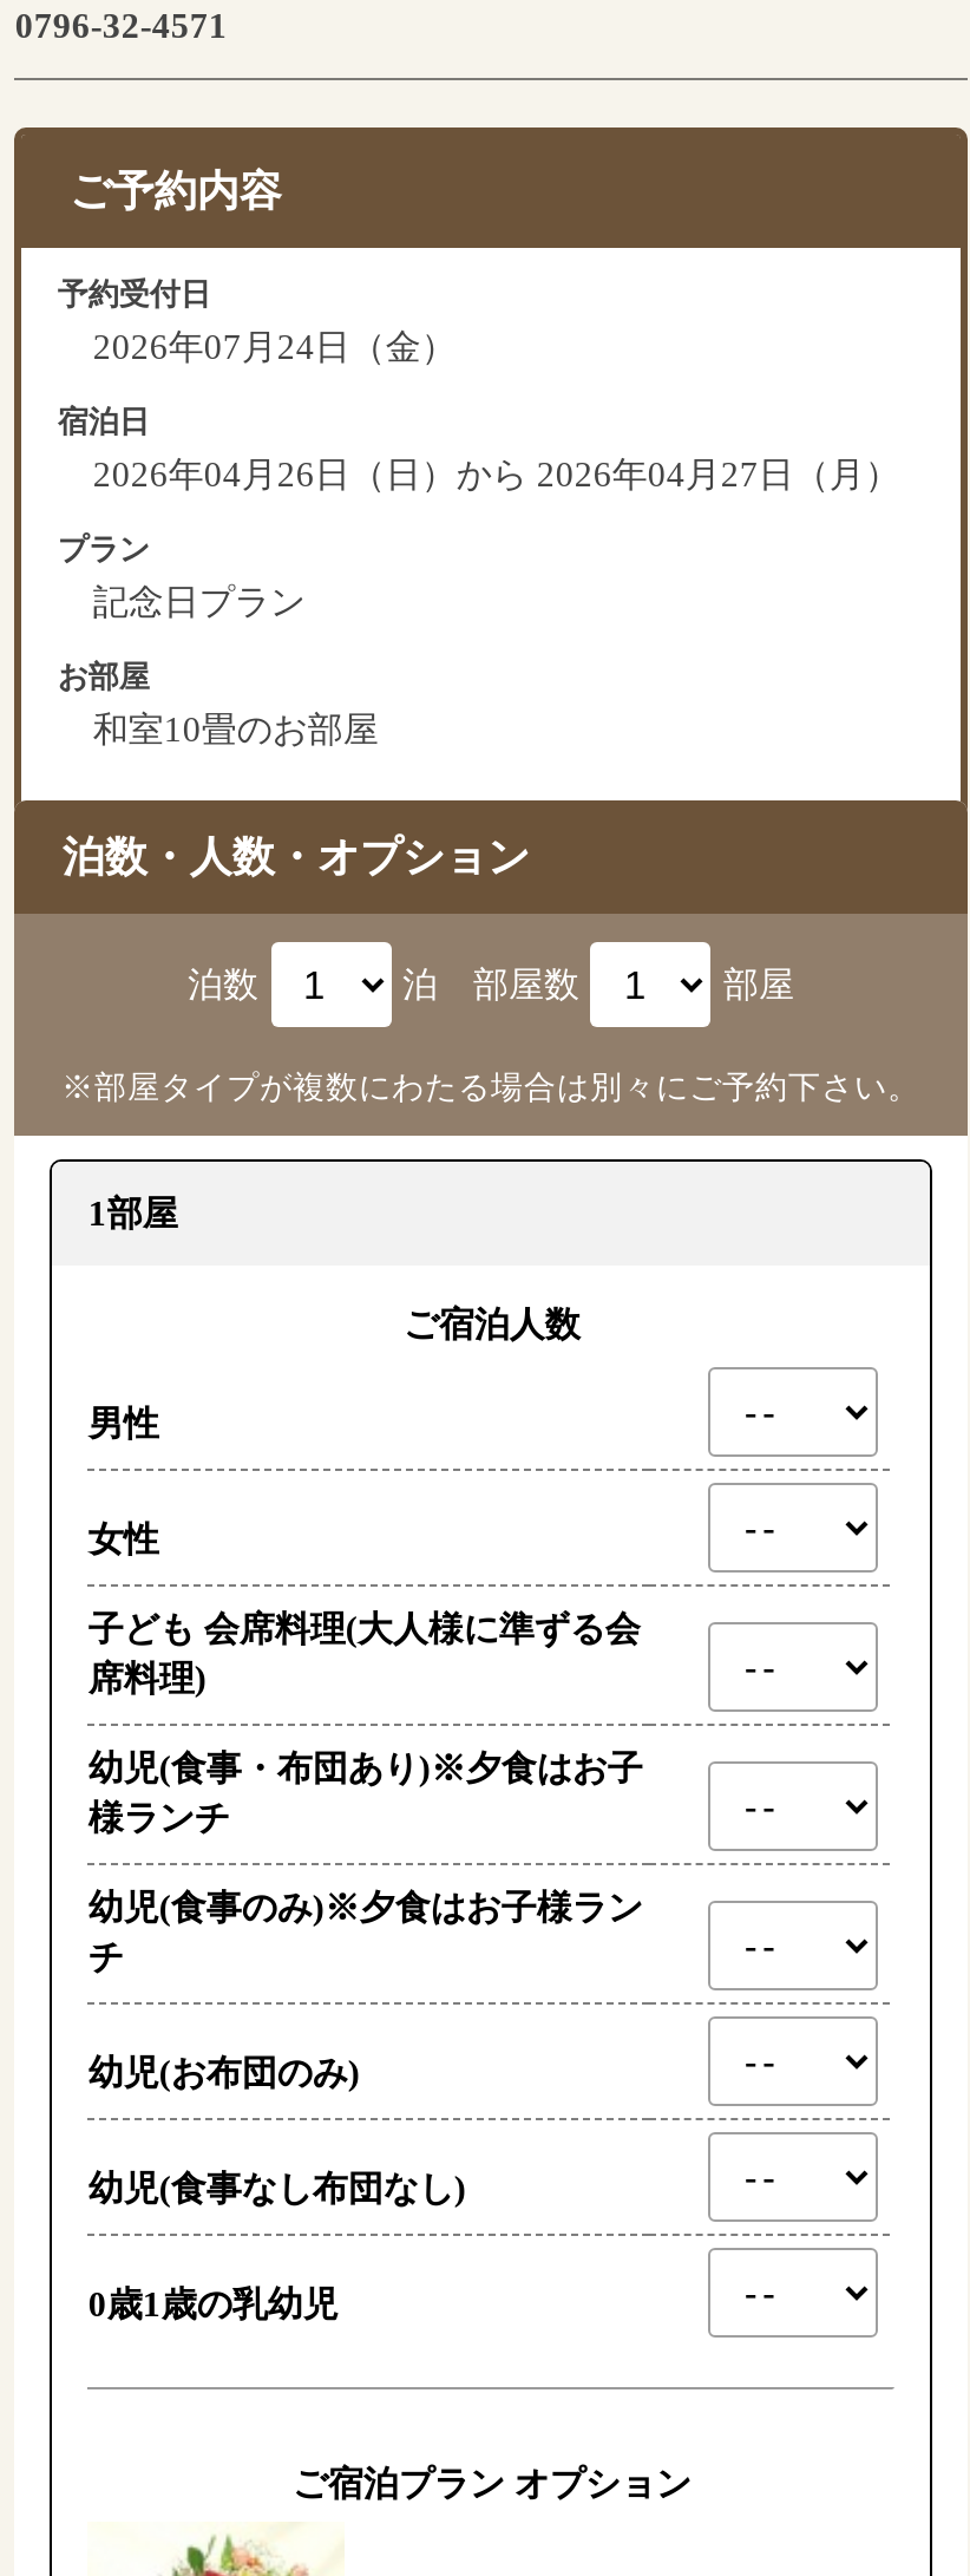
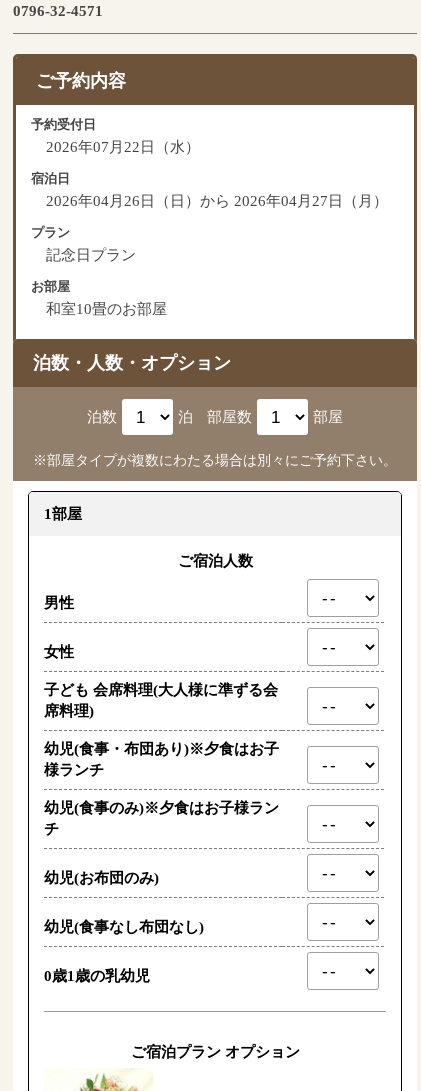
- 2026年07月24日（金）
+ 2026年07月22日（水）
